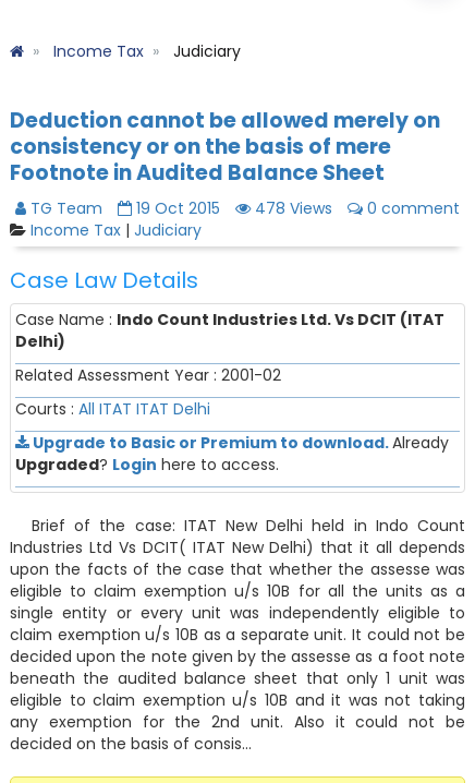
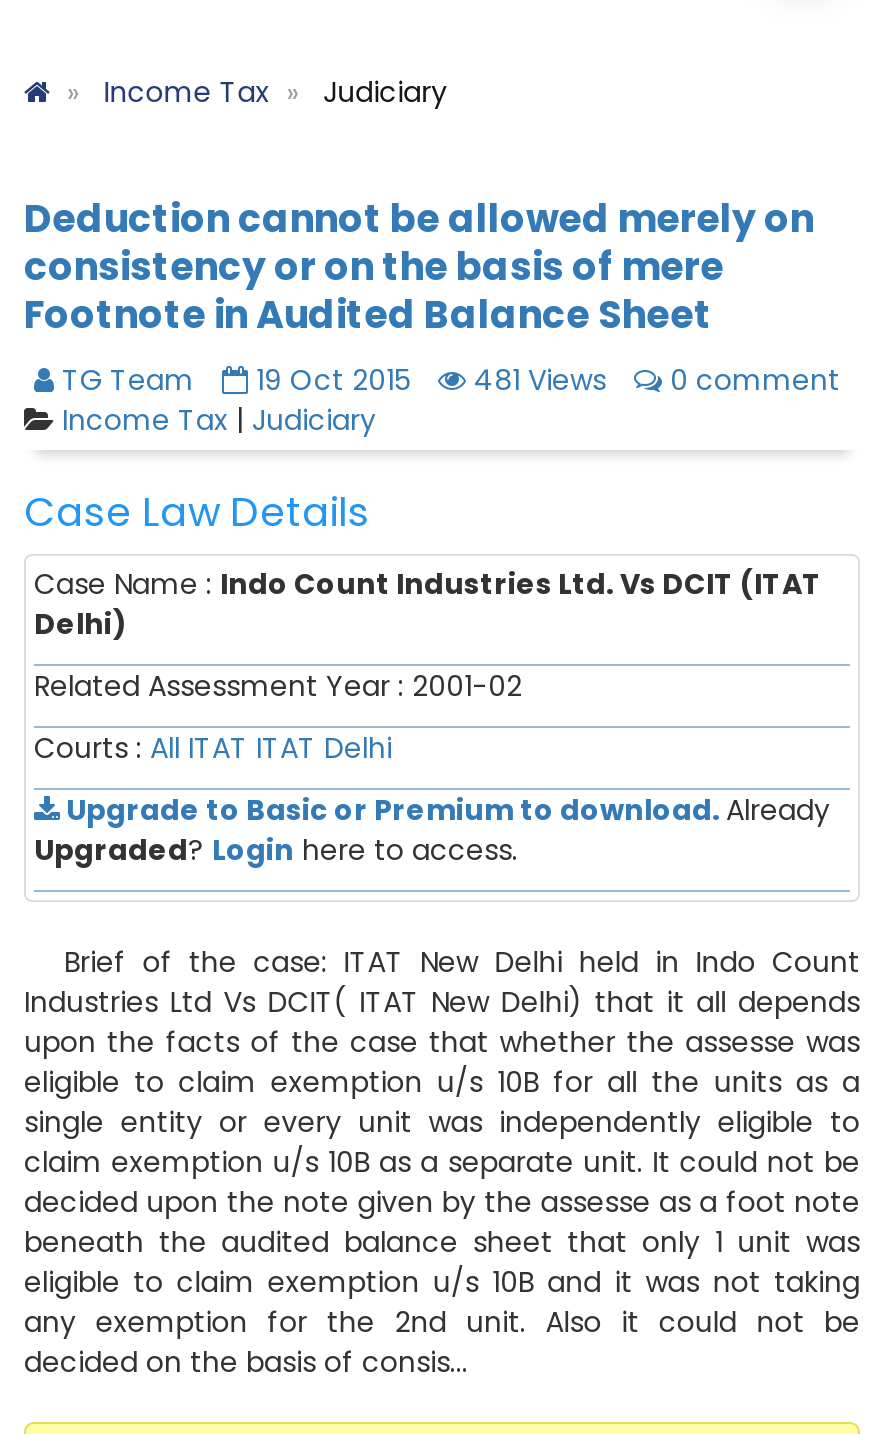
- TG Team 19 Oct 2015 478 Views 0 comment
+ TG Team 19 Oct 2015 481 Views 0 comment
